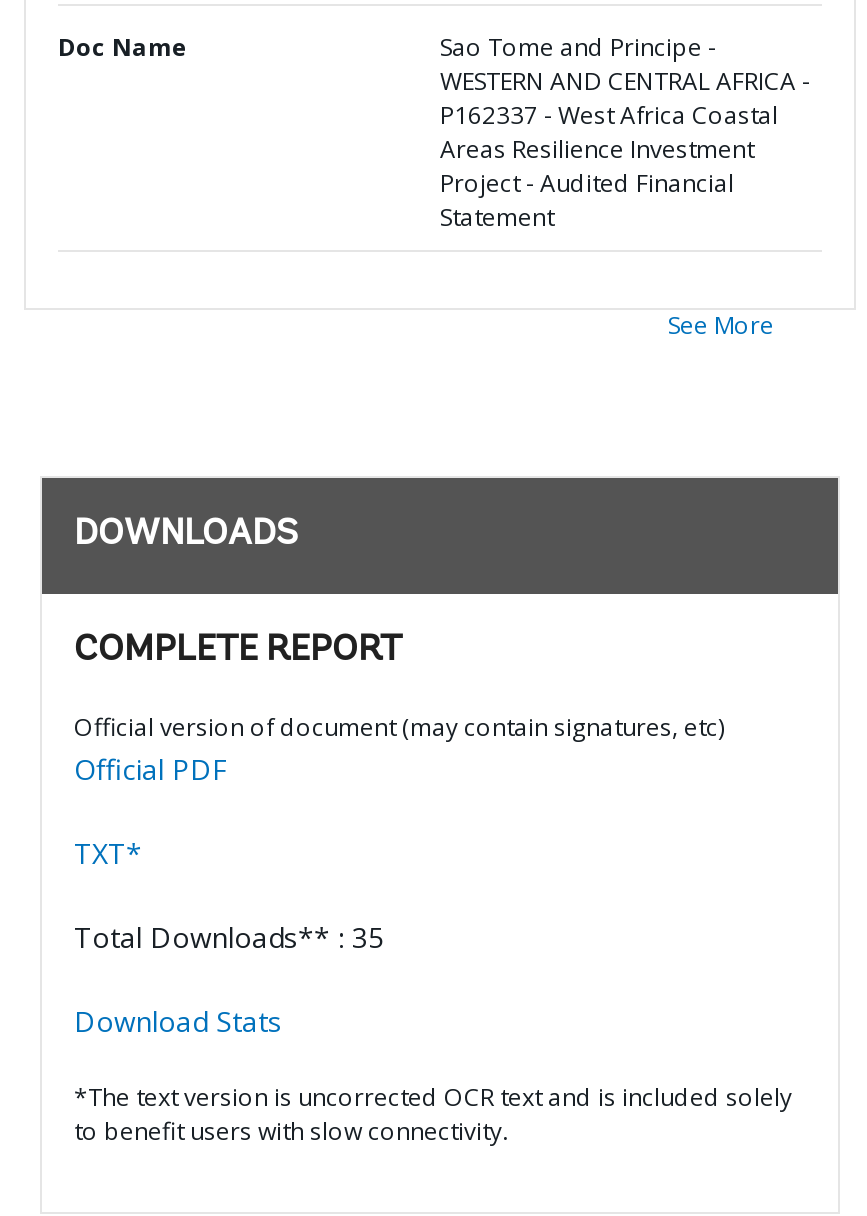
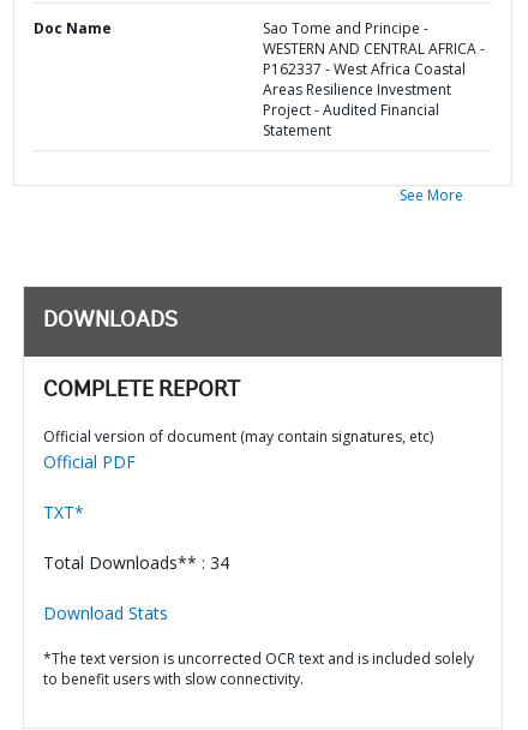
- Total Downloads** : 35
+ Total Downloads** : 34
